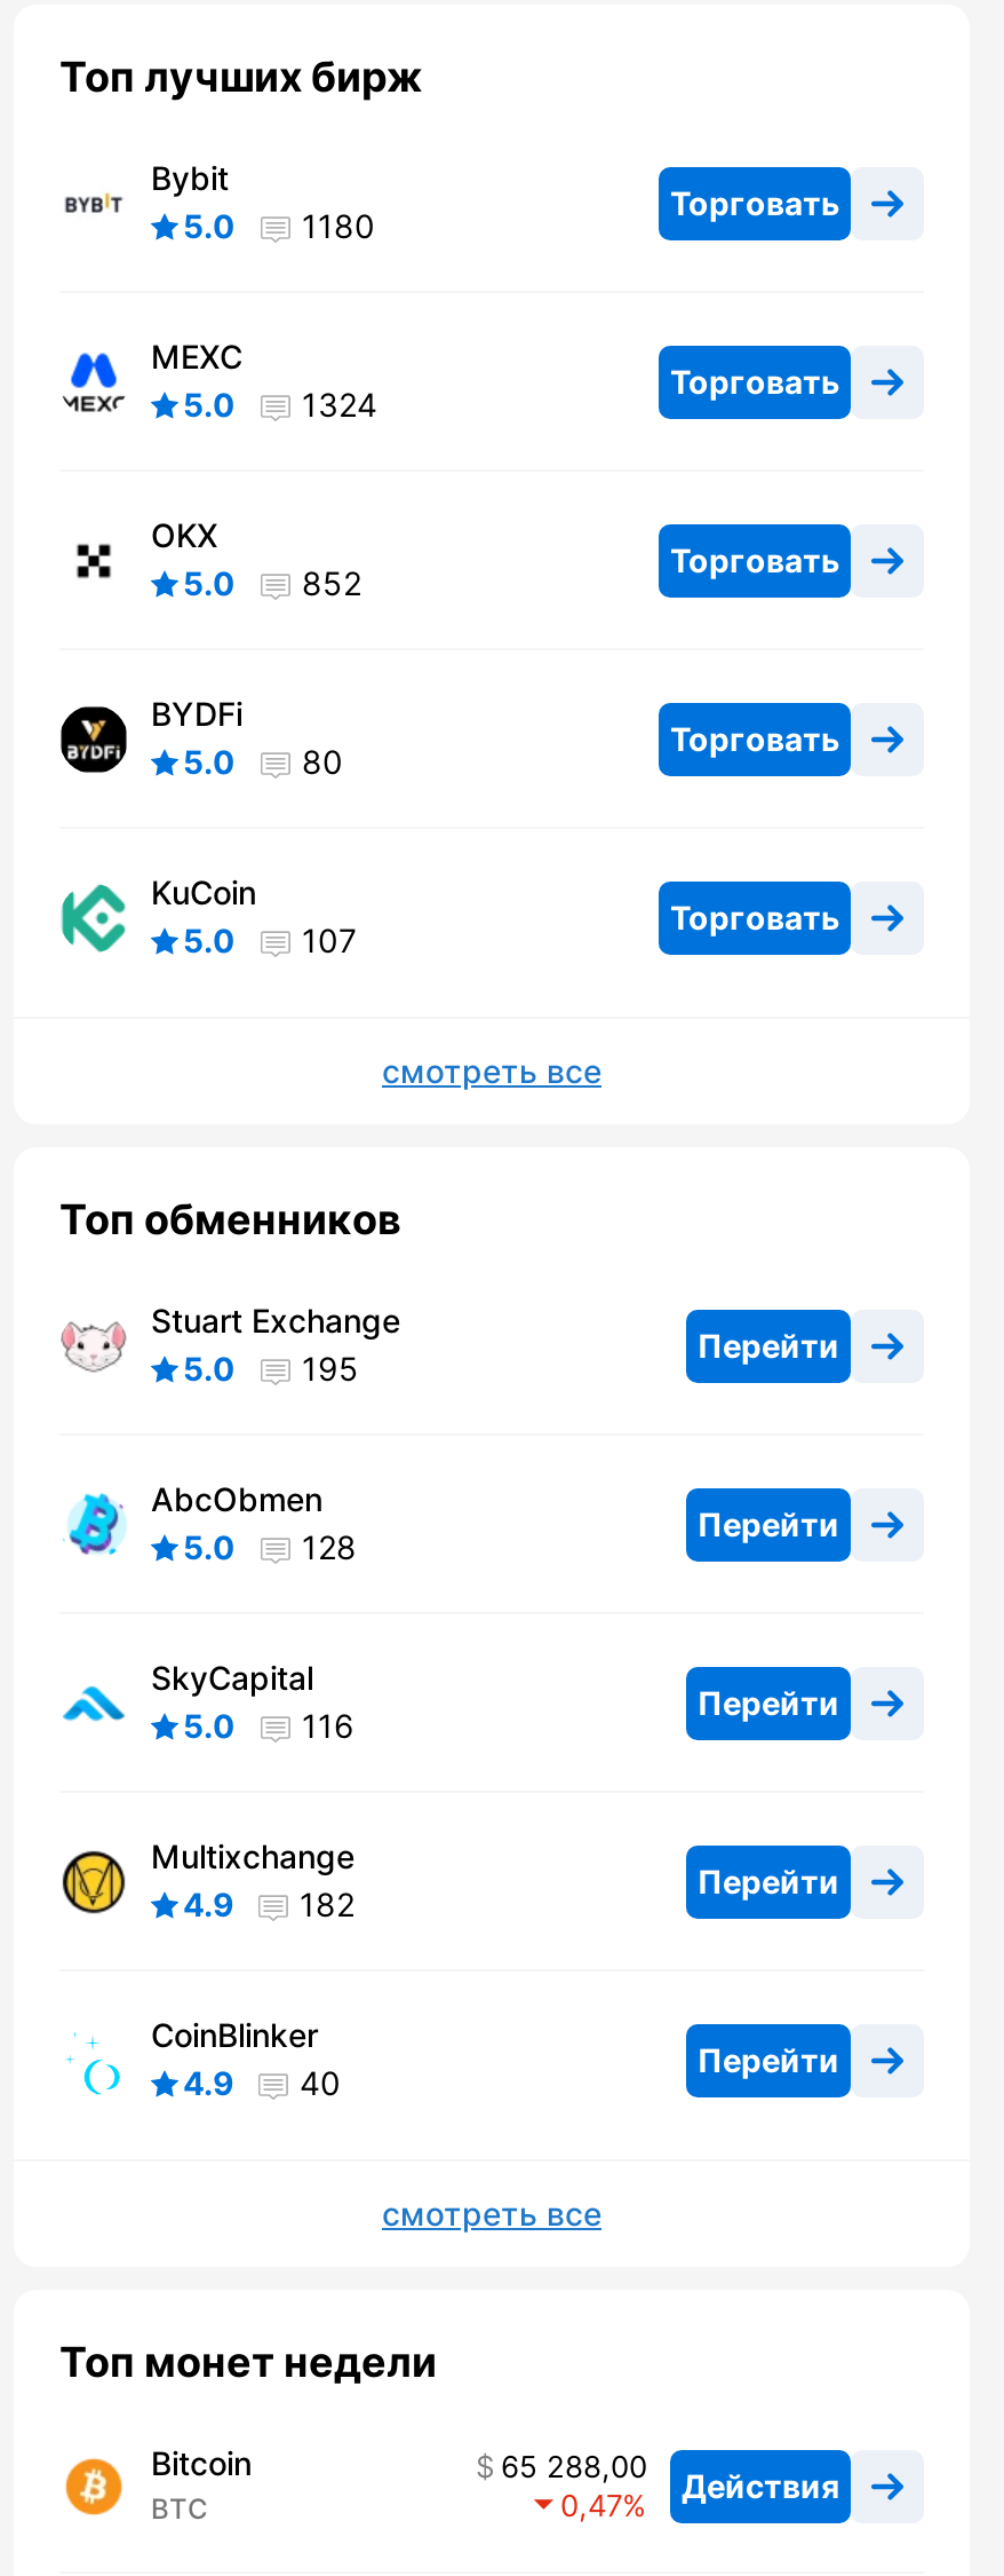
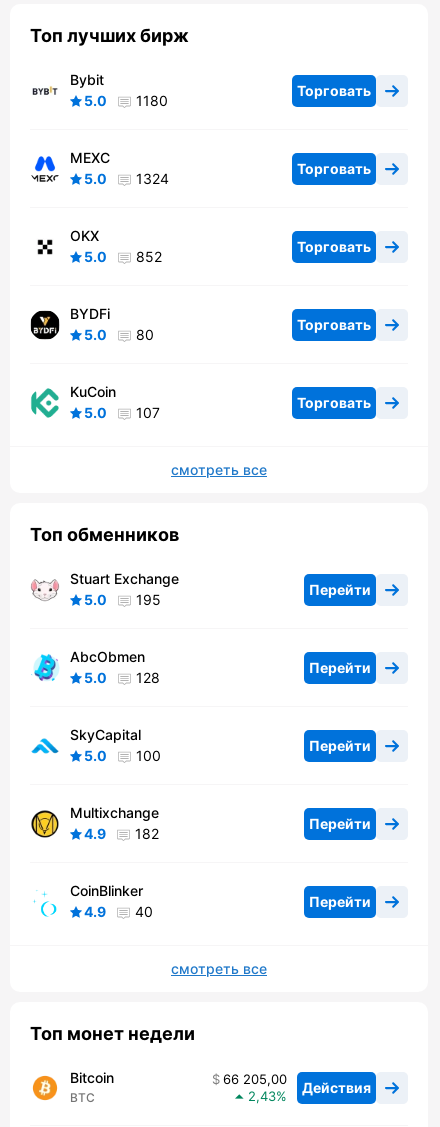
- 5.0 116
+ 5.0 100

- 65 288,00 Действия
+ 66 205,00 Действия

- 0,47
+ 2,43
